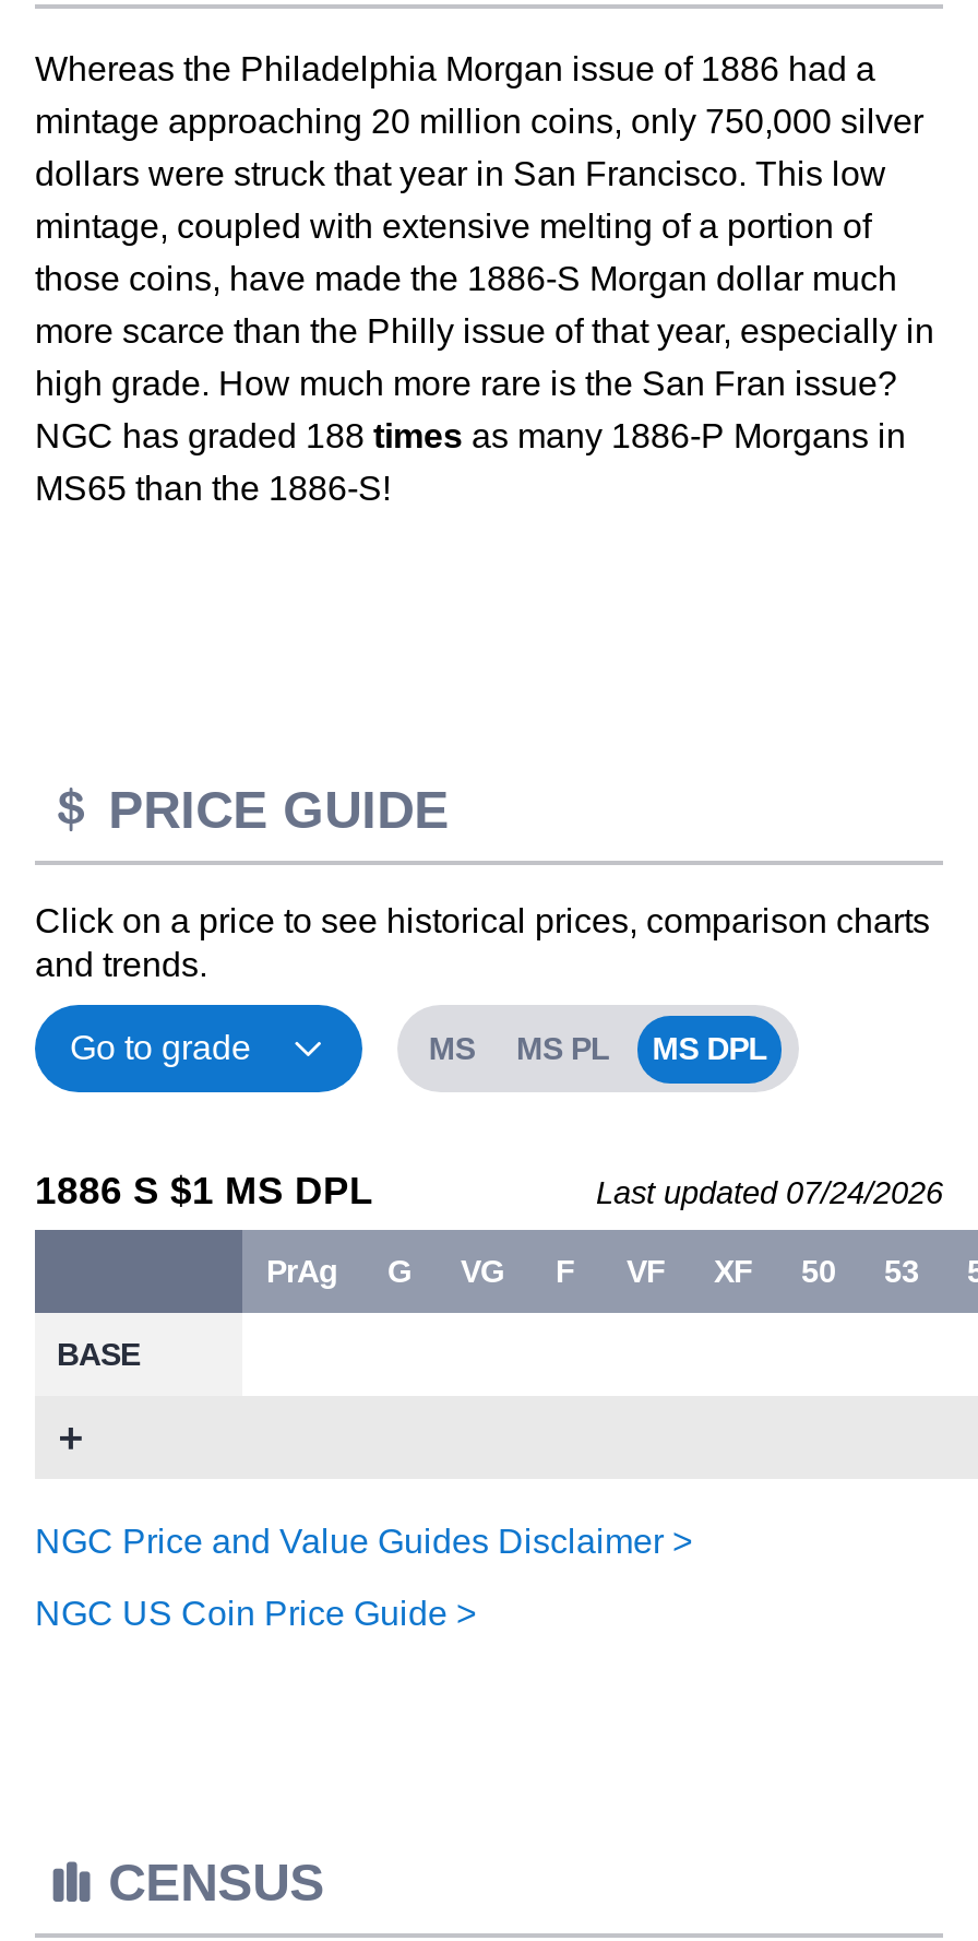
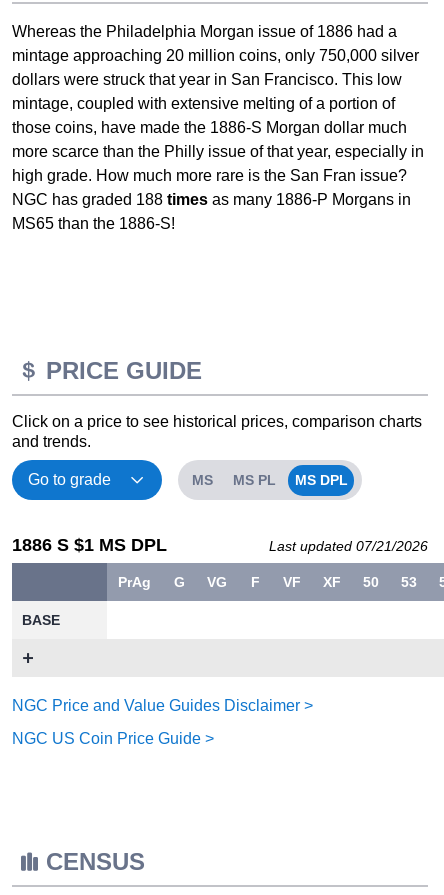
- Last updated 07/24/2026
+ Last updated 07/21/2026
